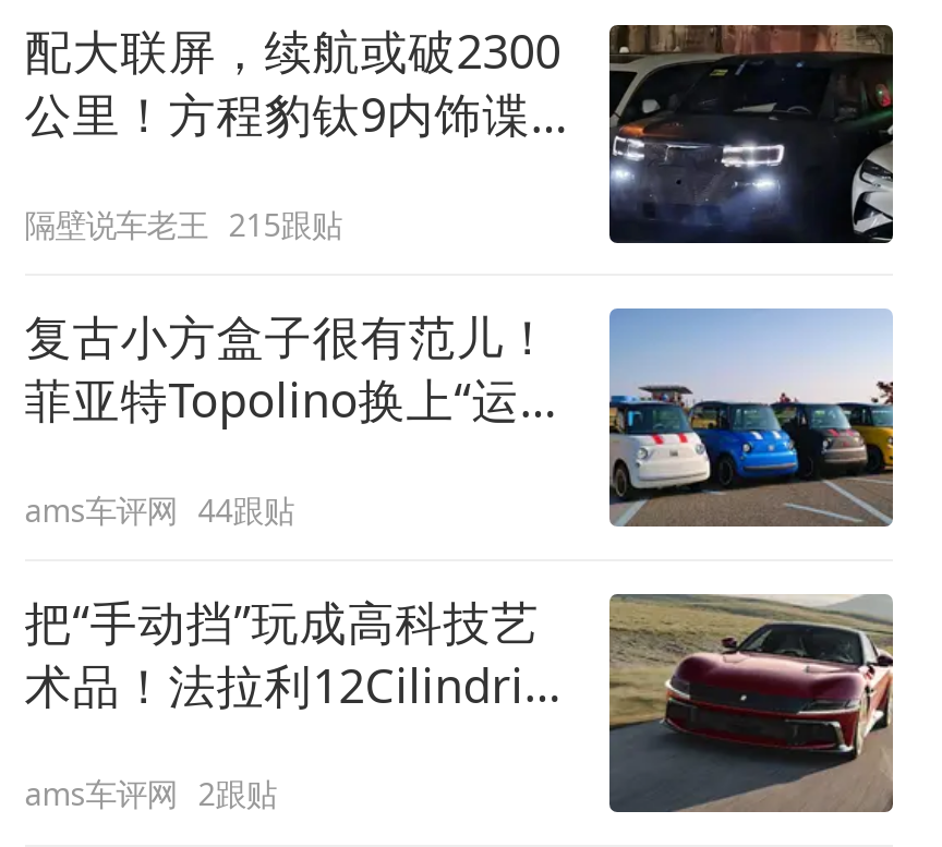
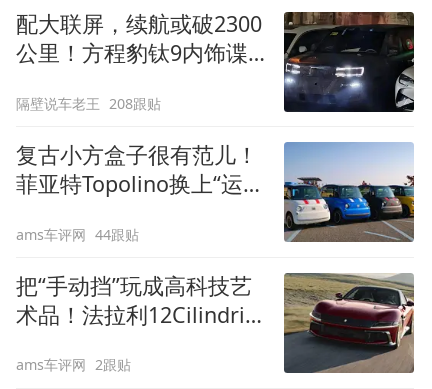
- 隔壁说车老王 215跟贴
+ 隔壁说车老王 208跟贴
